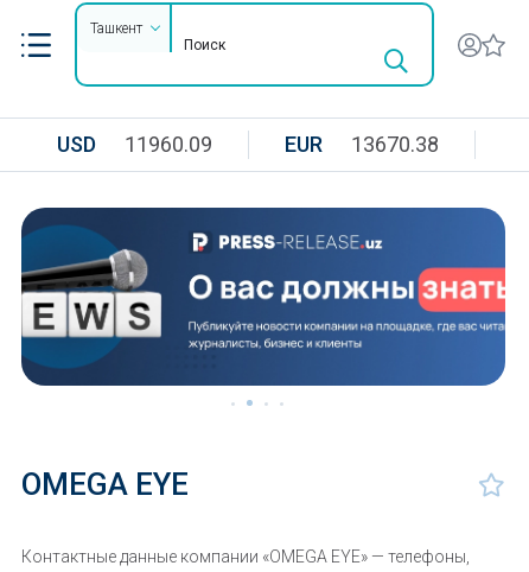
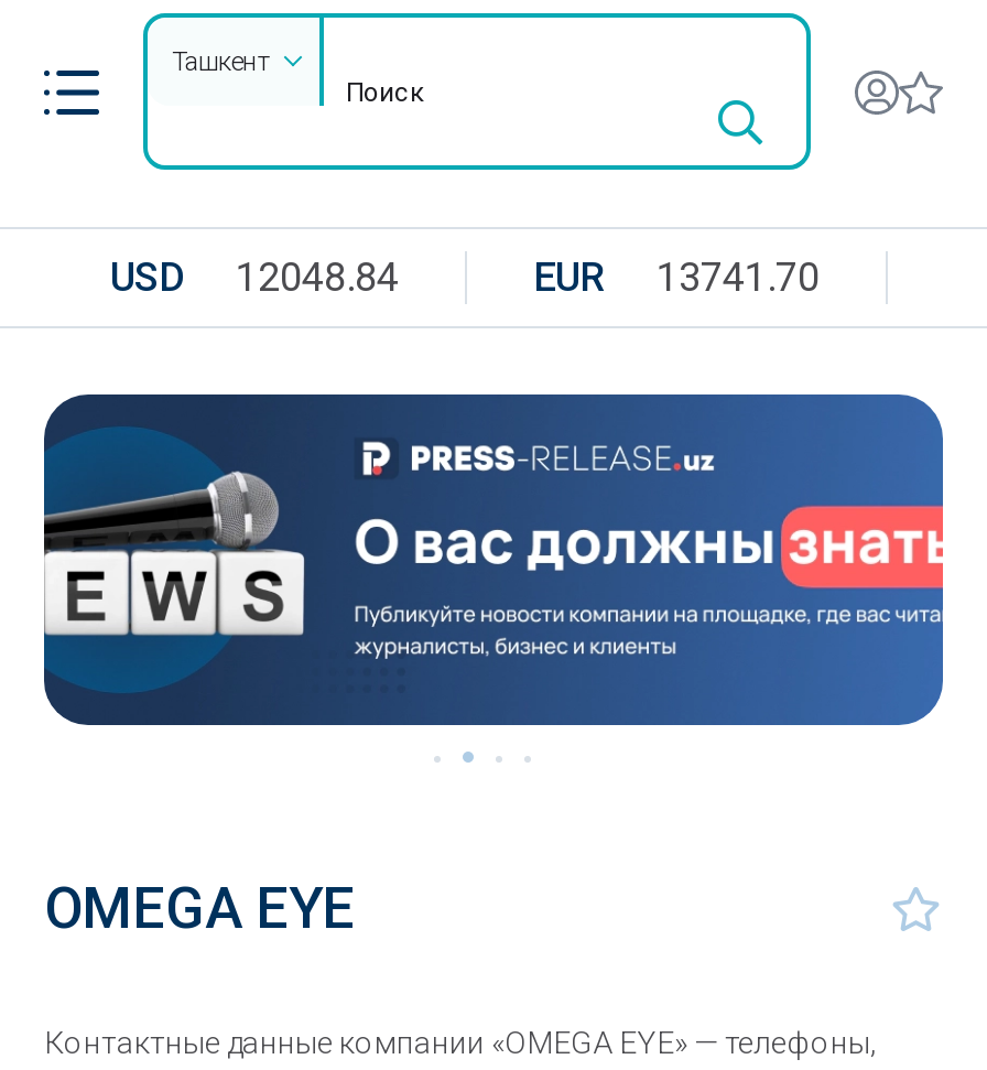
- USD 11960.09
+ USD 12048.84

- EUR 13670.38
+ EUR 13741.70
